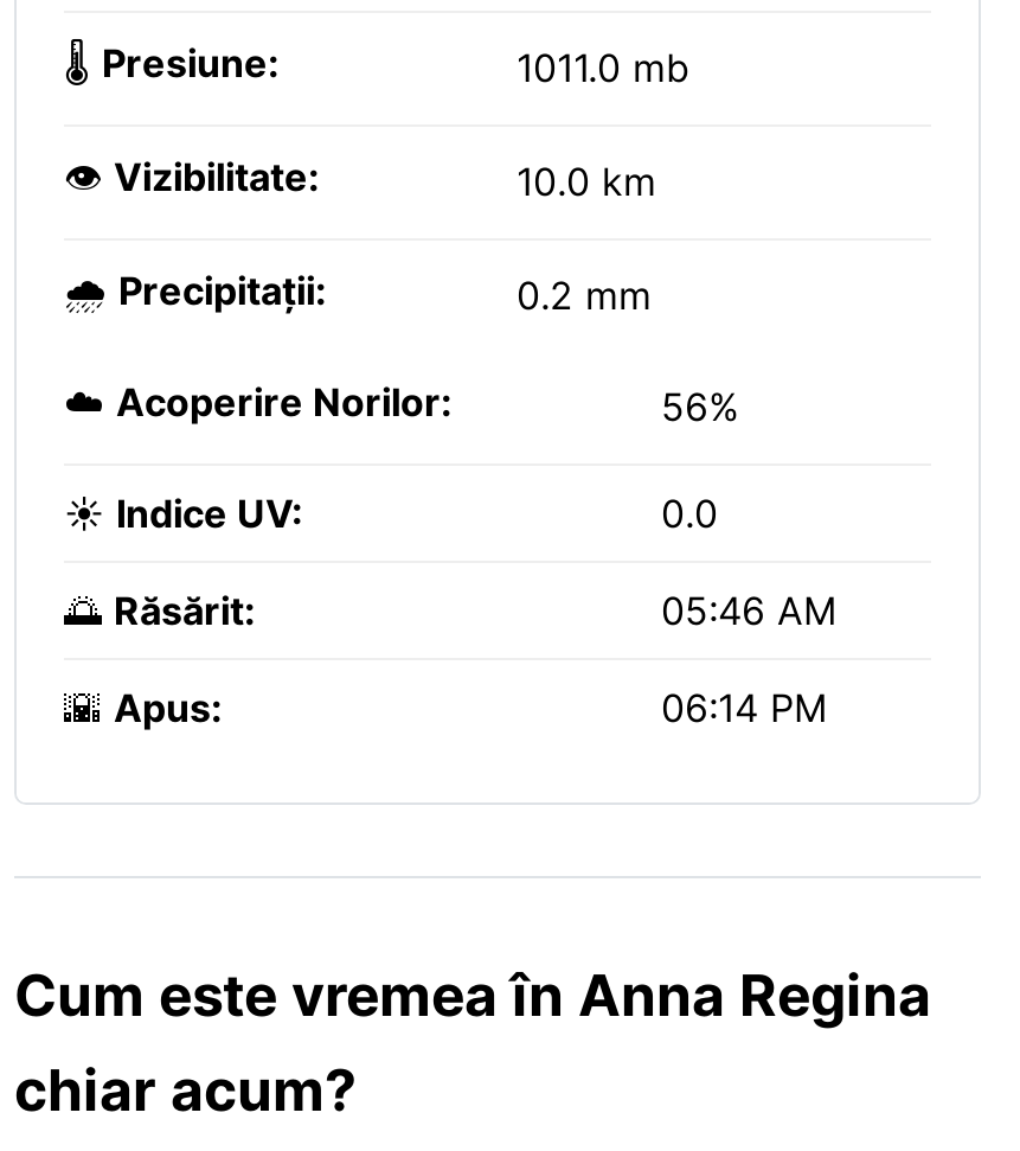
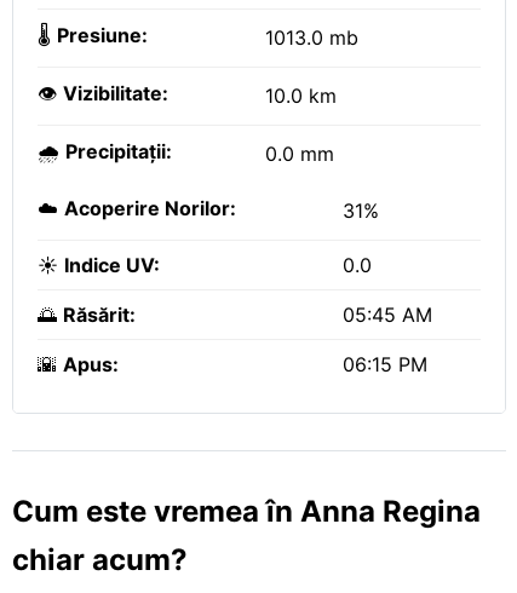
- 1011.0 mb
+ 1013.0 mb

- 0.2 mm
+ 0.0 mm

- 56%
+ 31%

- 05:46 AM
+ 05:45 AM

- 06:14 PM
+ 06:15 PM
